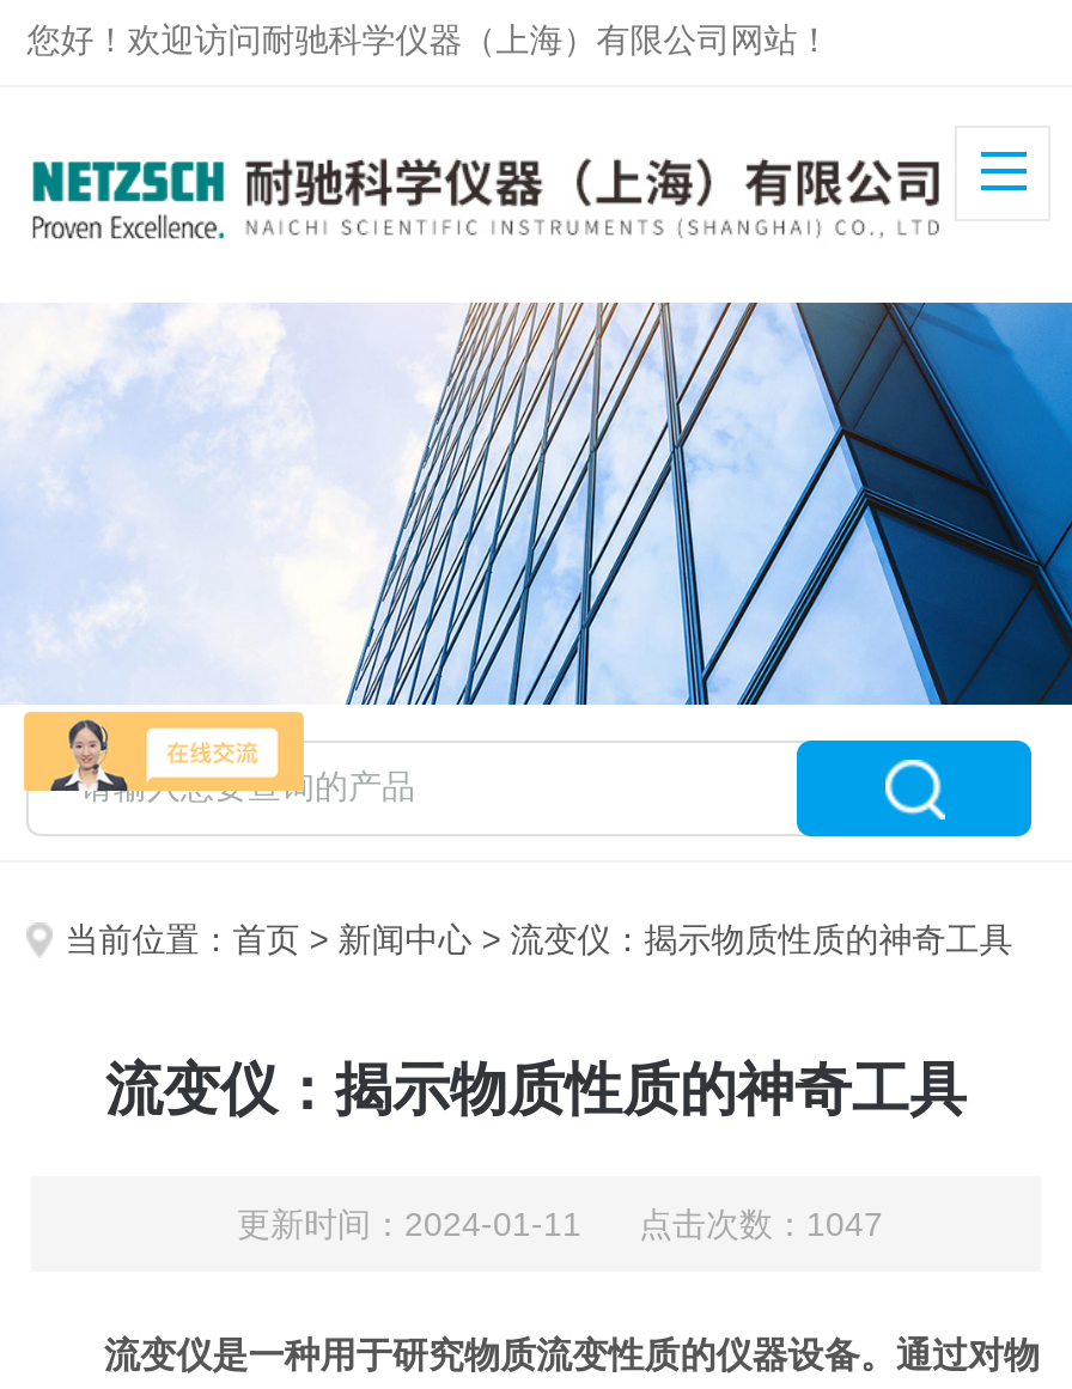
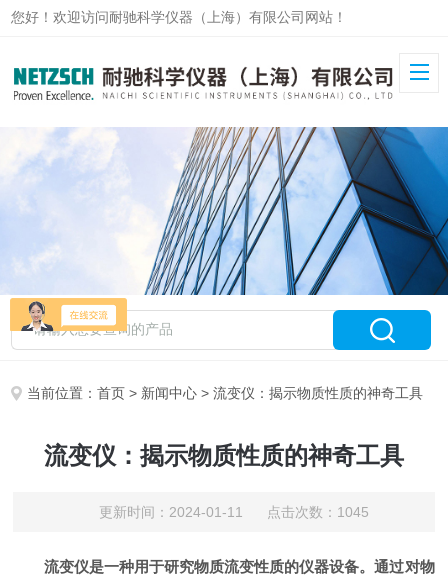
- 更新时间：2024-01-11 点击次数：1047
+ 更新时间：2024-01-11 点击次数：1045
